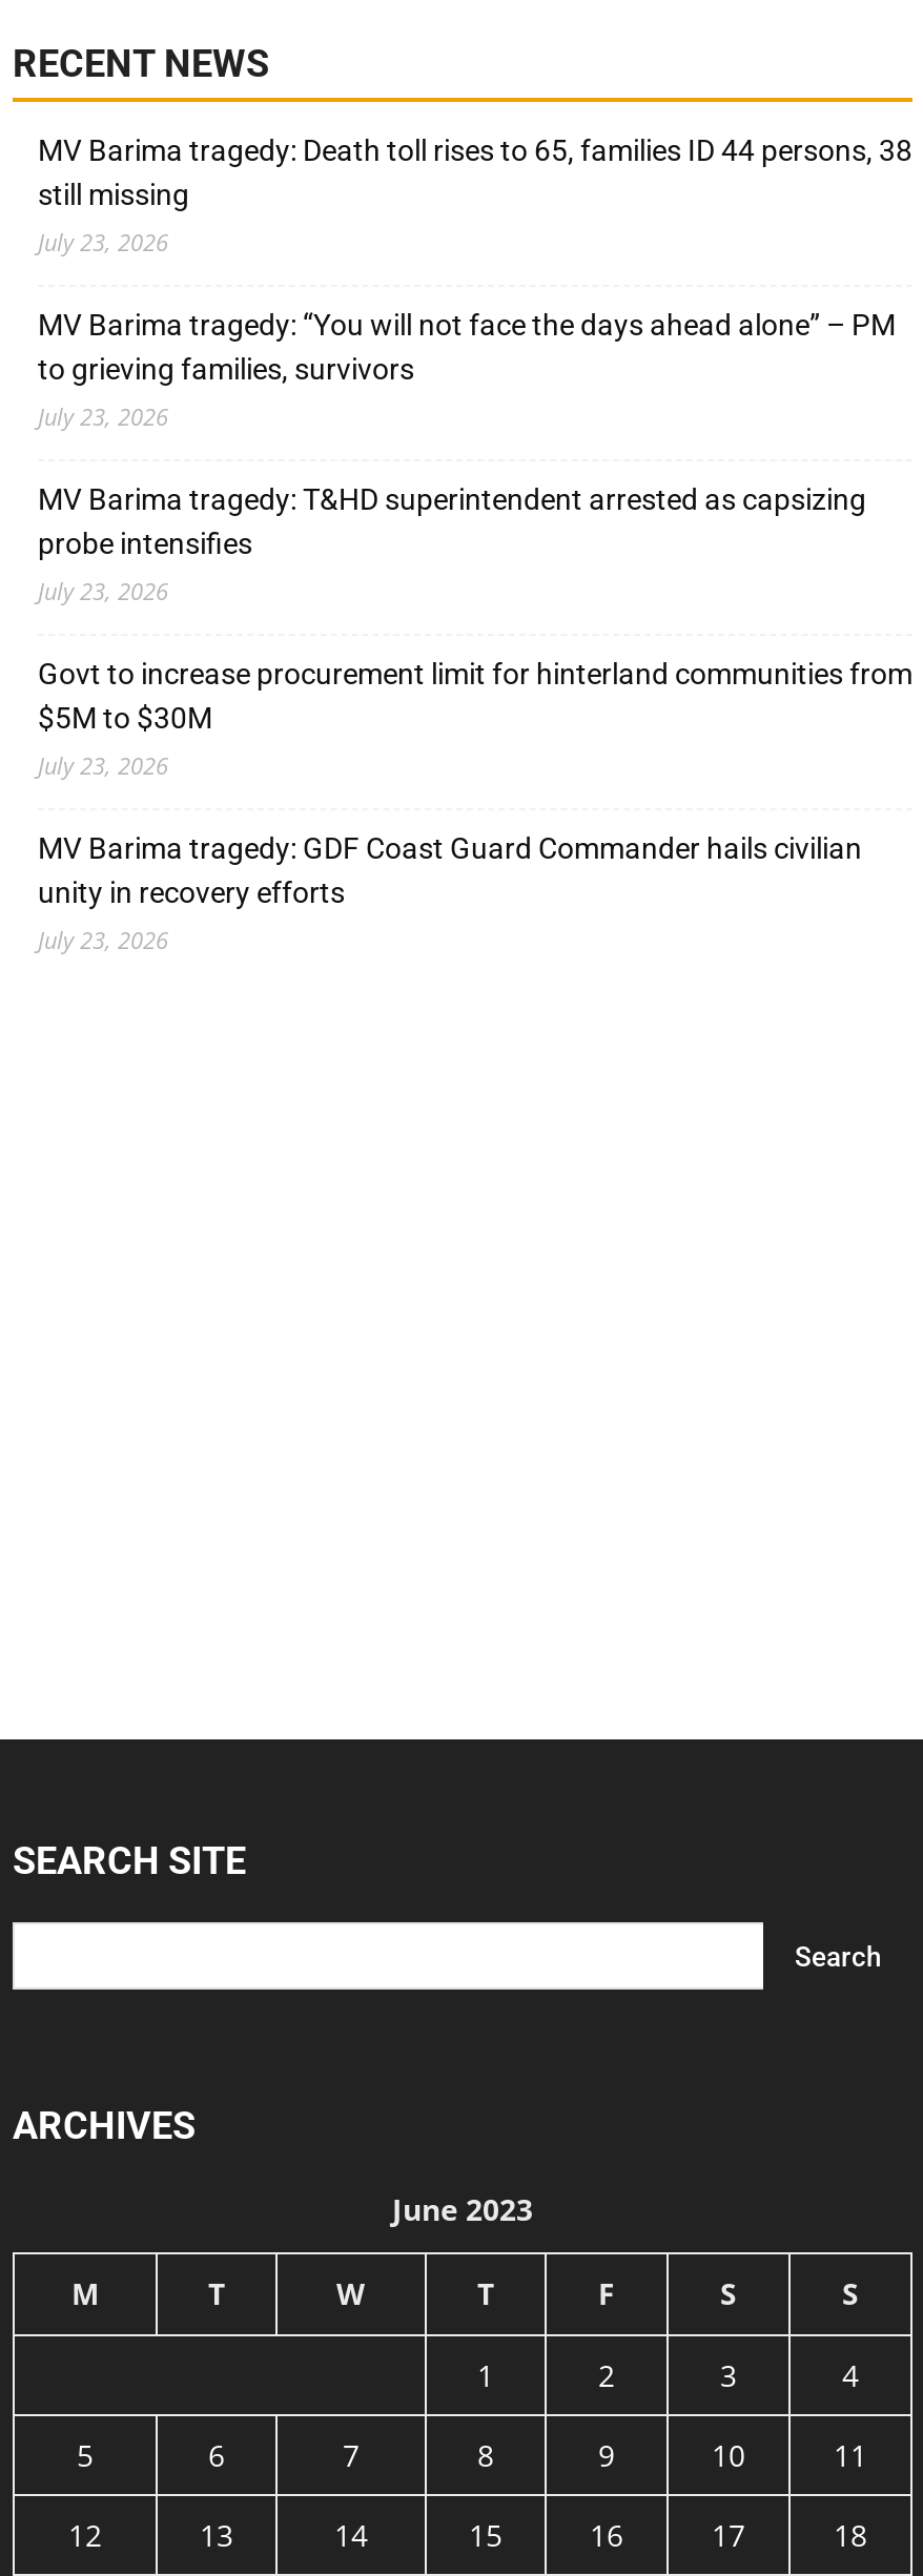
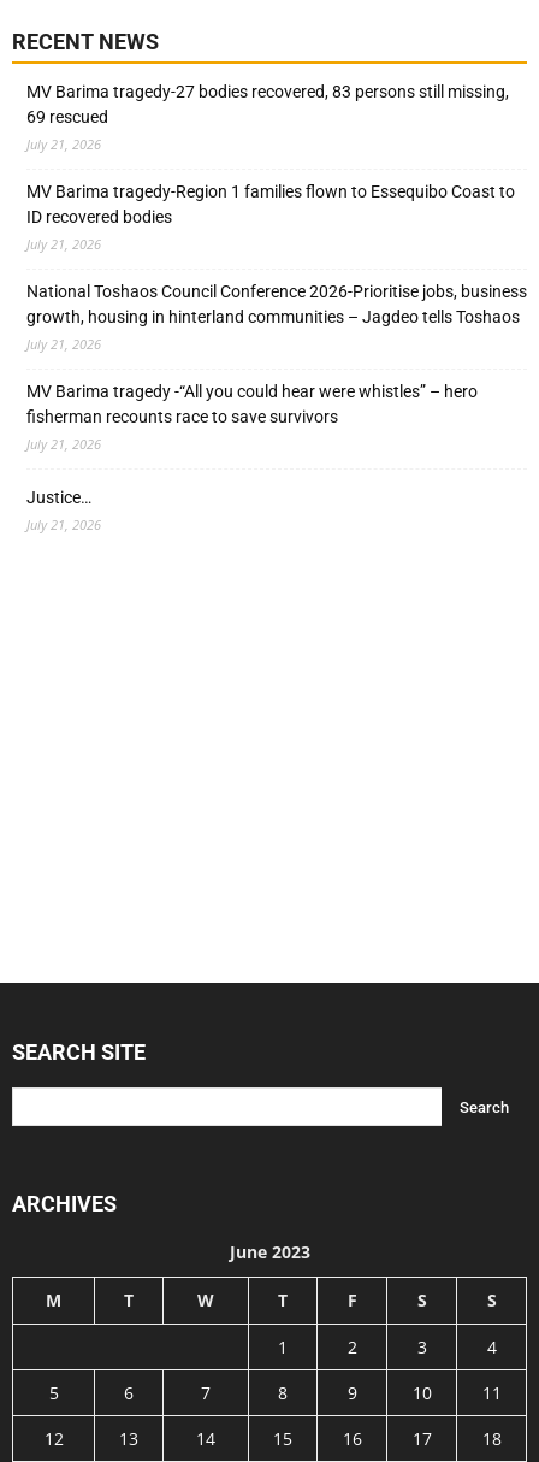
- MV Barima tragedy: Death toll rises to 65, families ID 44 persons, 38
- still missing
- July 23, 2026
+ MV Barima tragedy-27 bodies recovered, 83 persons still missing,
+ 69 rescued
+ July 21, 2026

- MV Barima tragedy: “You will not face the days ahead alone” – PM
- to grieving families, survivors
- July 23, 2026
+ MV Barima tragedy-Region 1 families flown to Essequibo Coast to
+ ID recovered bodies
+ July 21, 2026

- MV Barima tragedy: T&HD superintendent arrested as capsizing
- probe intensifies
- July 23, 2026
+ National Toshaos Council Conference 2026-Prioritise jobs, business
+ growth, housing in hinterland communities – Jagdeo tells Toshaos
+ July 21, 2026

- Govt to increase procurement limit for hinterland communities from
- $5M to $30M
- July 23, 2026
+ MV Barima tragedy -“All you could hear were whistles” – hero
+ fisherman recounts race to save survivors
+ July 21, 2026

- MV Barima tragedy: GDF Coast Guard Commander hails civilian
- unity in recovery efforts
- July 23, 2026
+ Justice…
+ July 21, 2026
